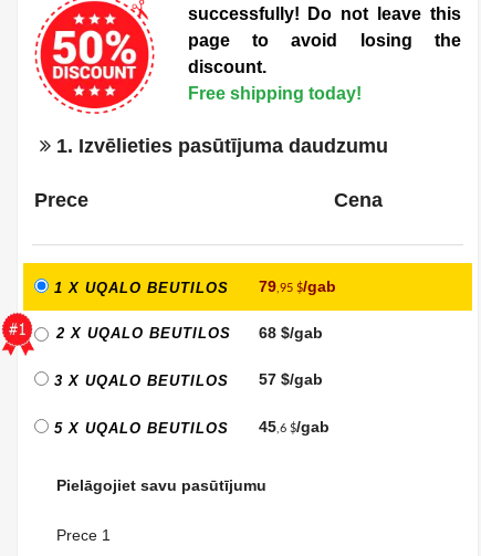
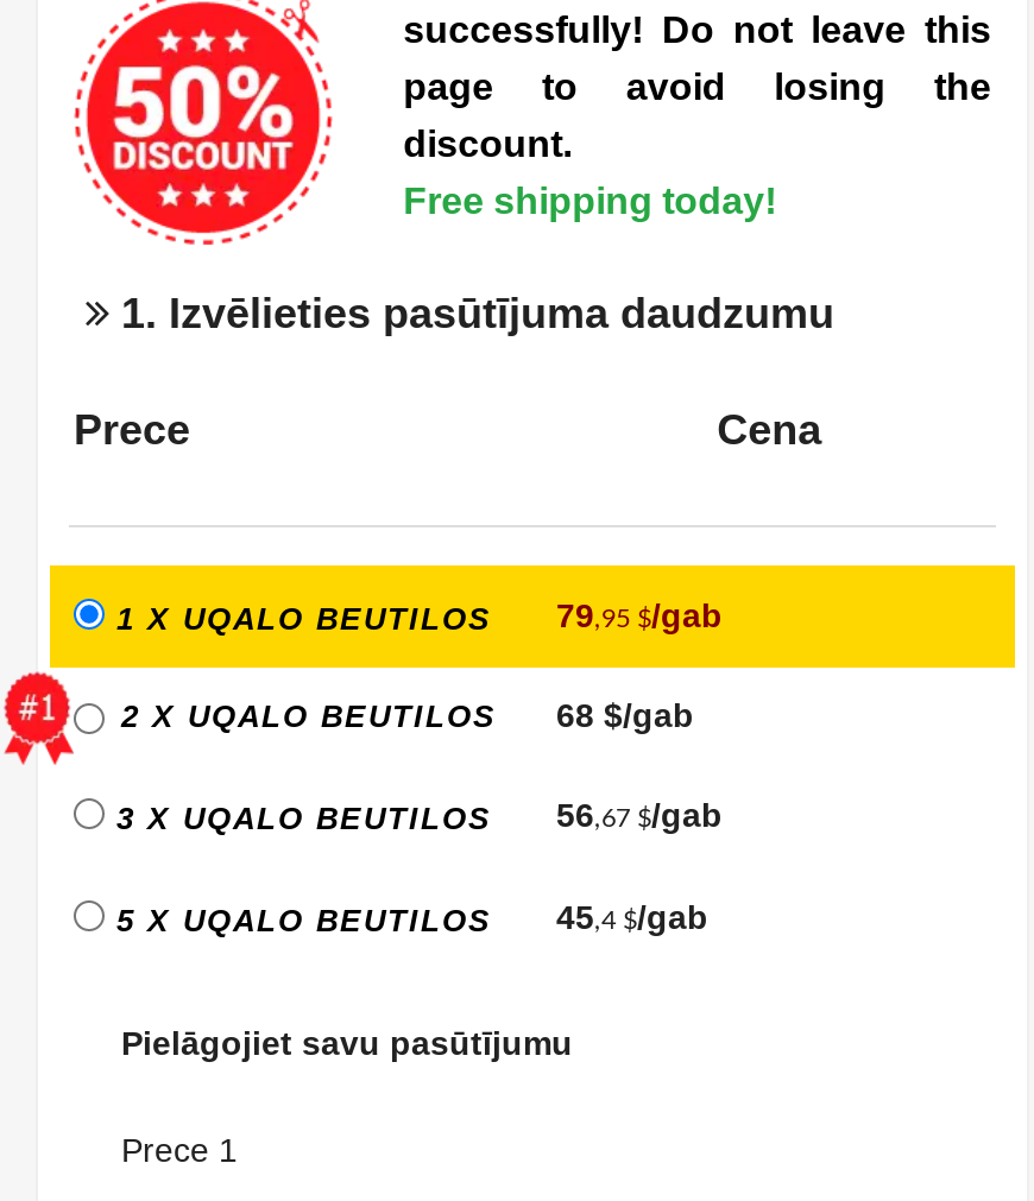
- 3 X UQALO BEUTILOS 57 $/gab
+ 3 X UQALO BEUTILOS 56,67 $/gab

- 5 X UQALO BEUTILOS 45,6 $/gab
+ 5 X UQALO BEUTILOS 45,4 $/gab
